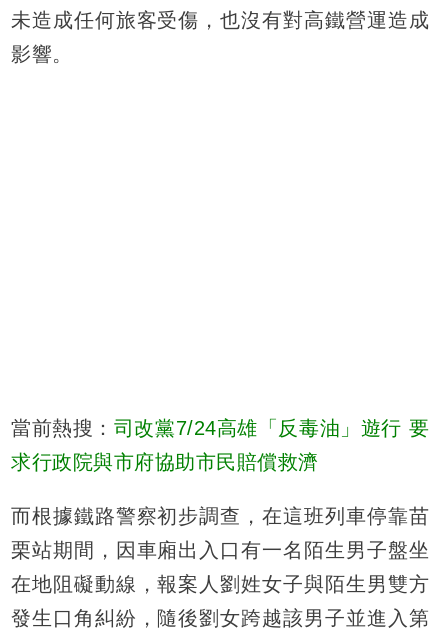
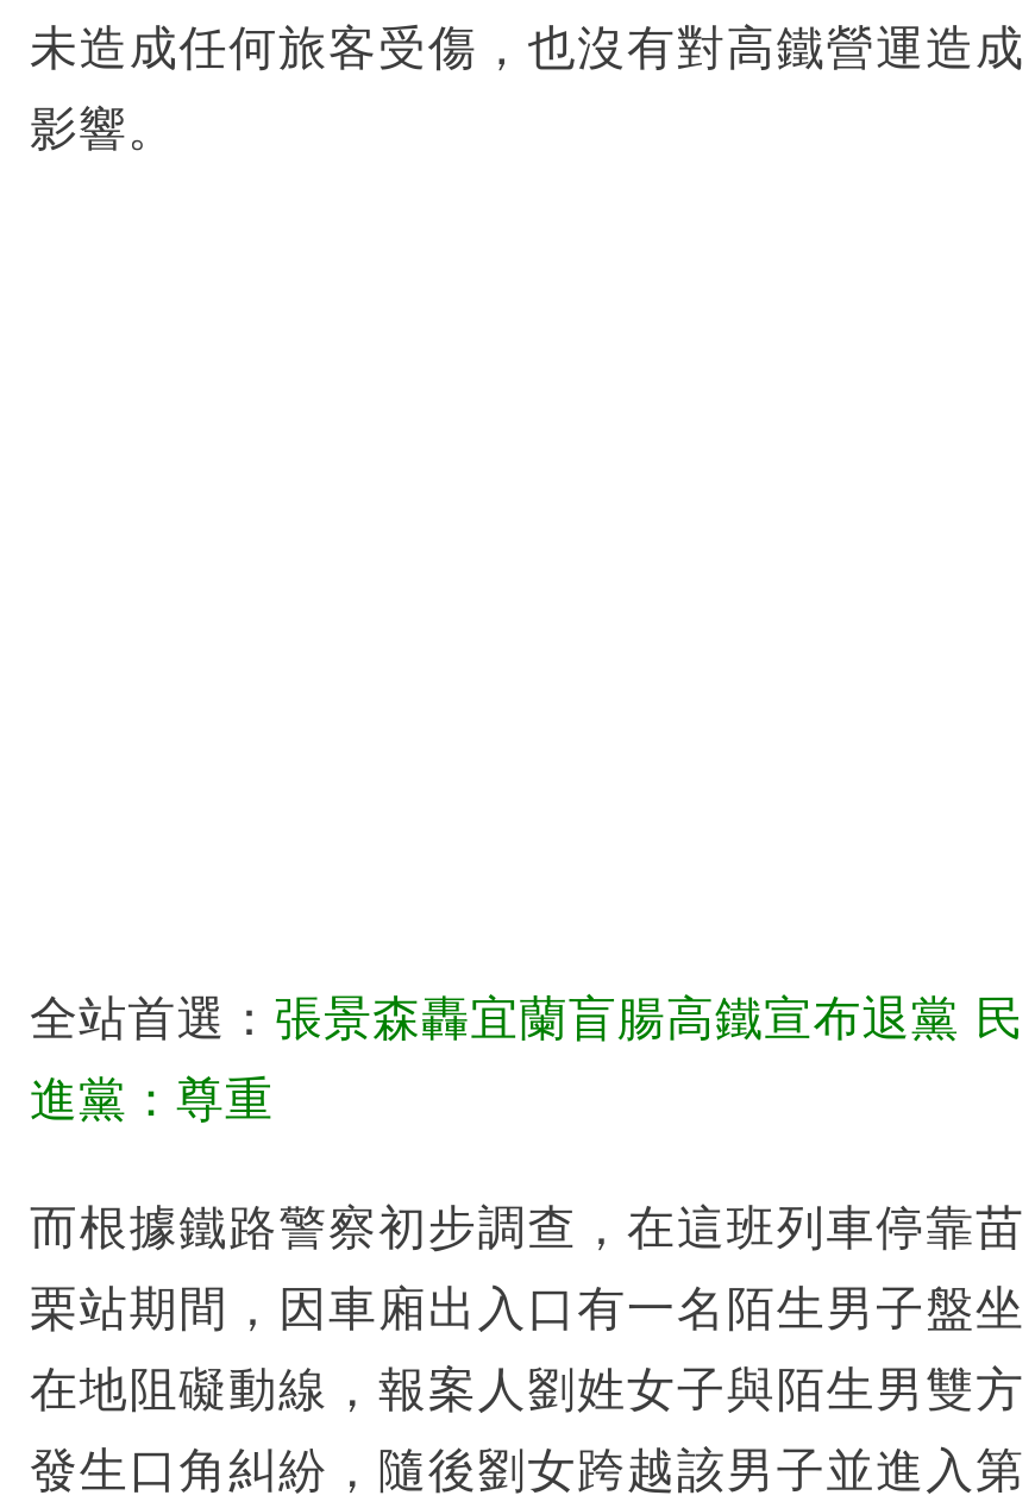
- 當前熱搜：司改黨7/24高雄「反毒油」遊行 要
+ 全站首選：張景森轟宜蘭盲腸高鐵宣布退黨 民

- 求行政院與市府協助市民賠償救濟
+ 進黨：尊重
